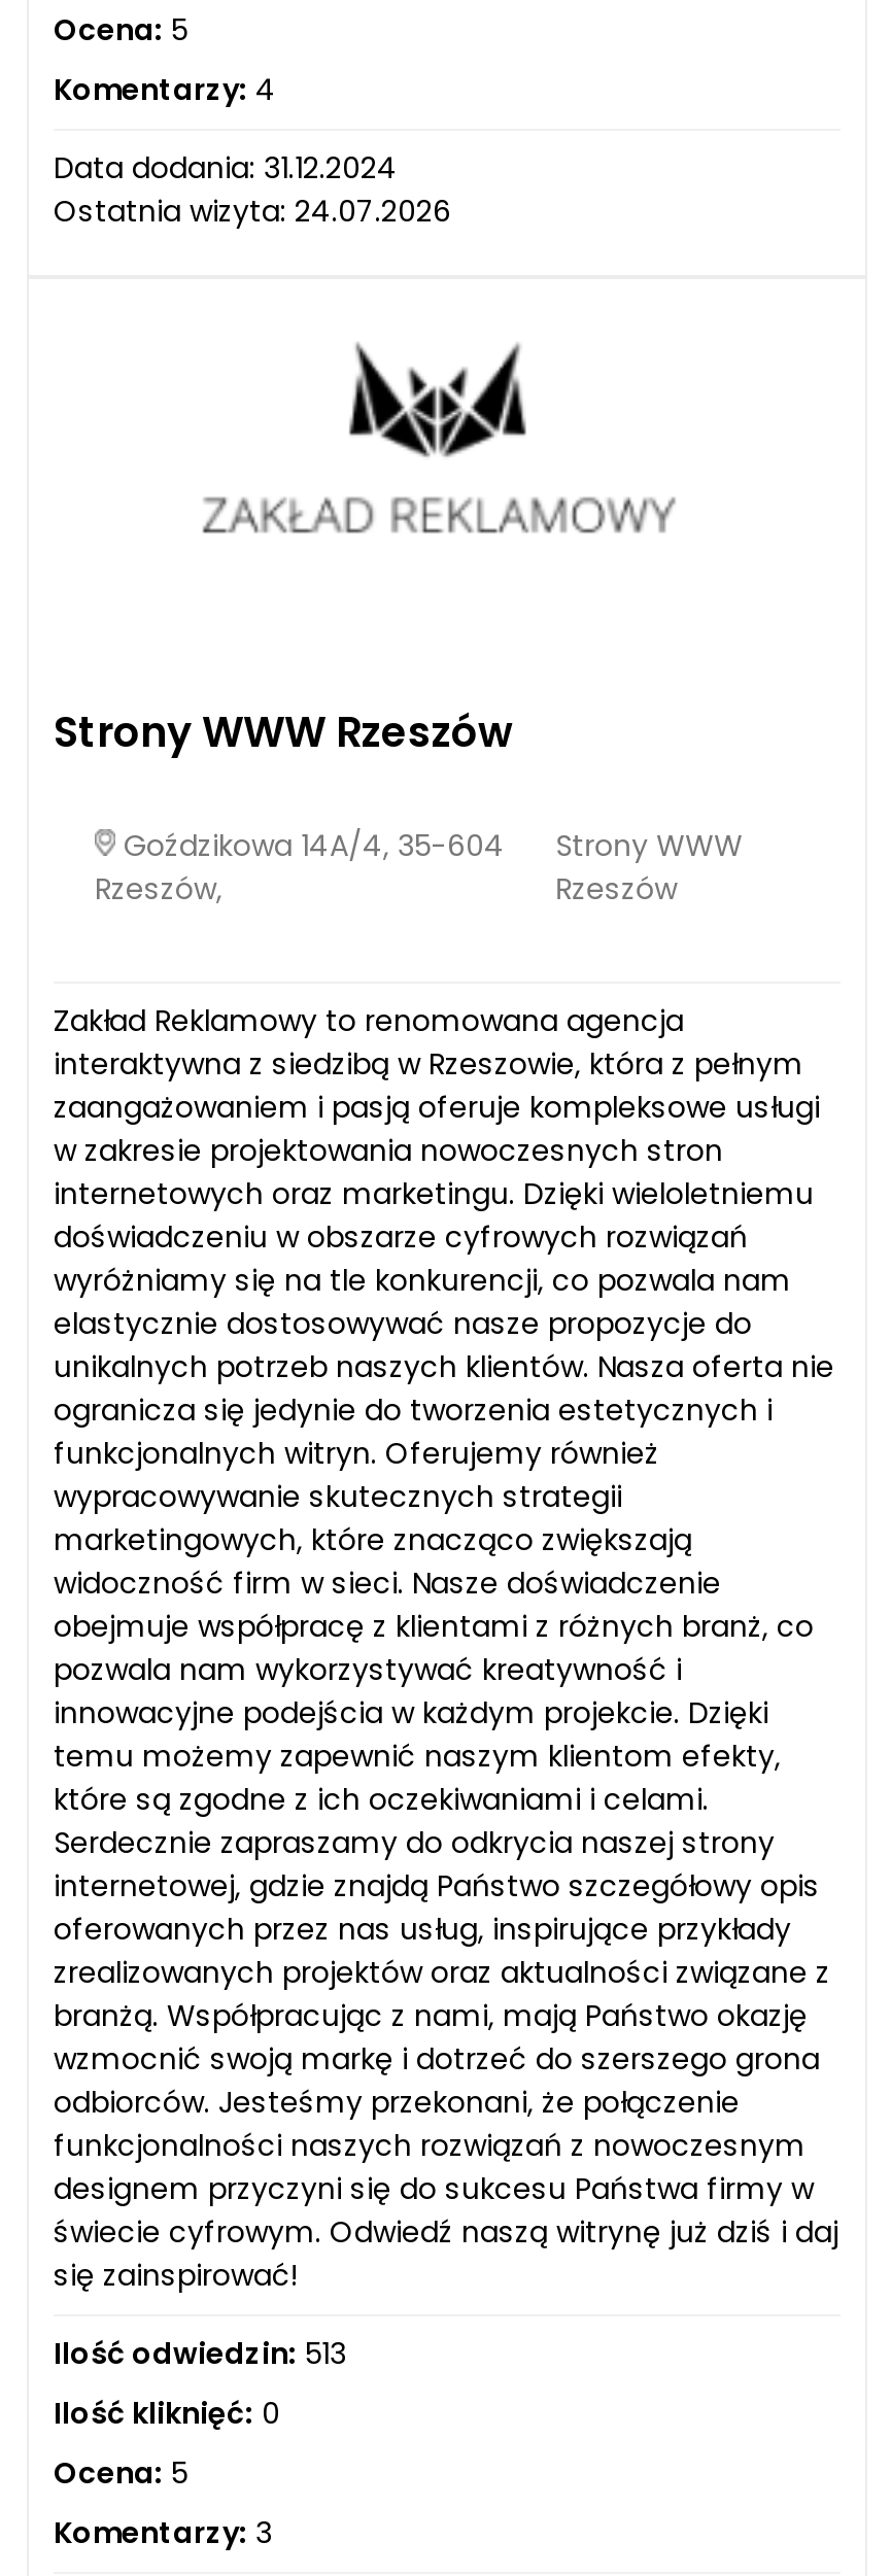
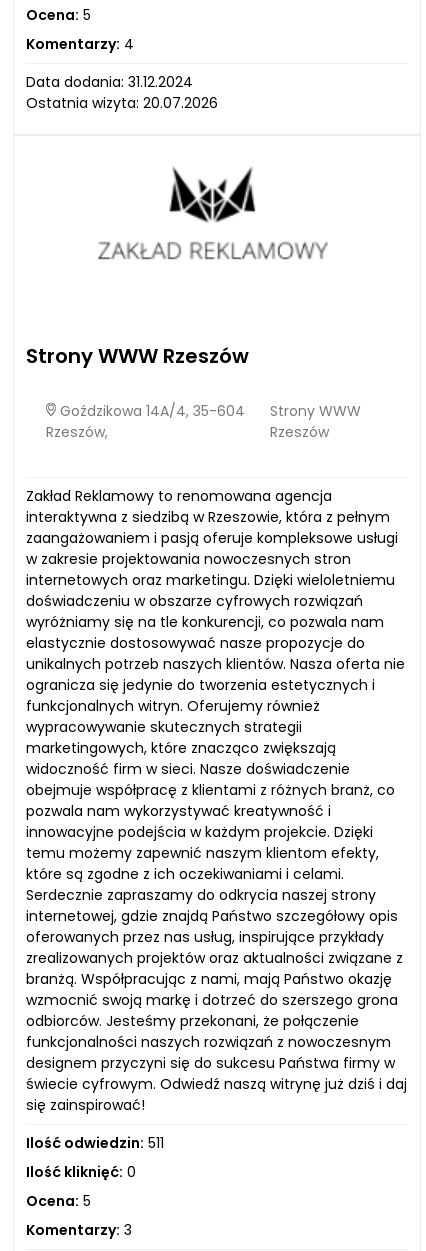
- Ostatnia wizyta: 24.07.2026
+ Ostatnia wizyta: 20.07.2026

- Ilość odwiedzin: 513
+ Ilość odwiedzin: 511
